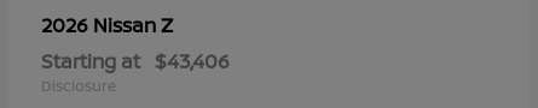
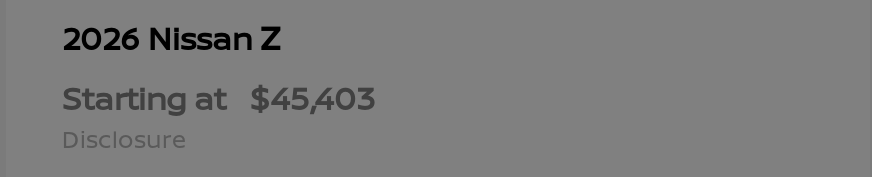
- Starting at $43,406
+ Starting at $45,403
